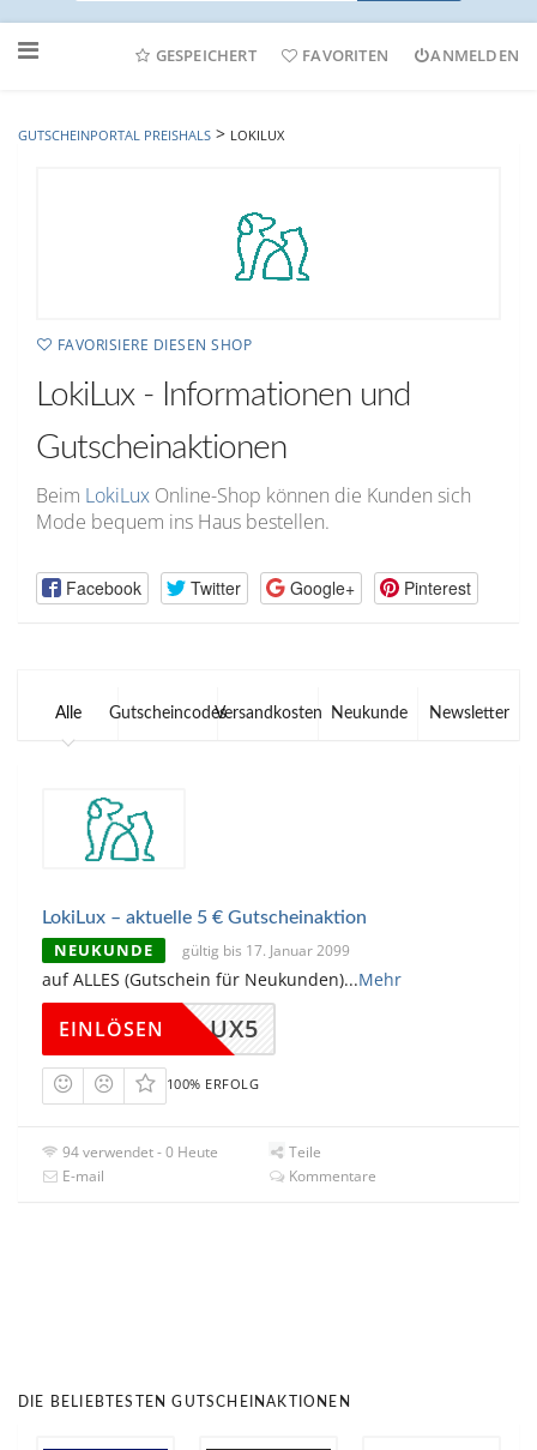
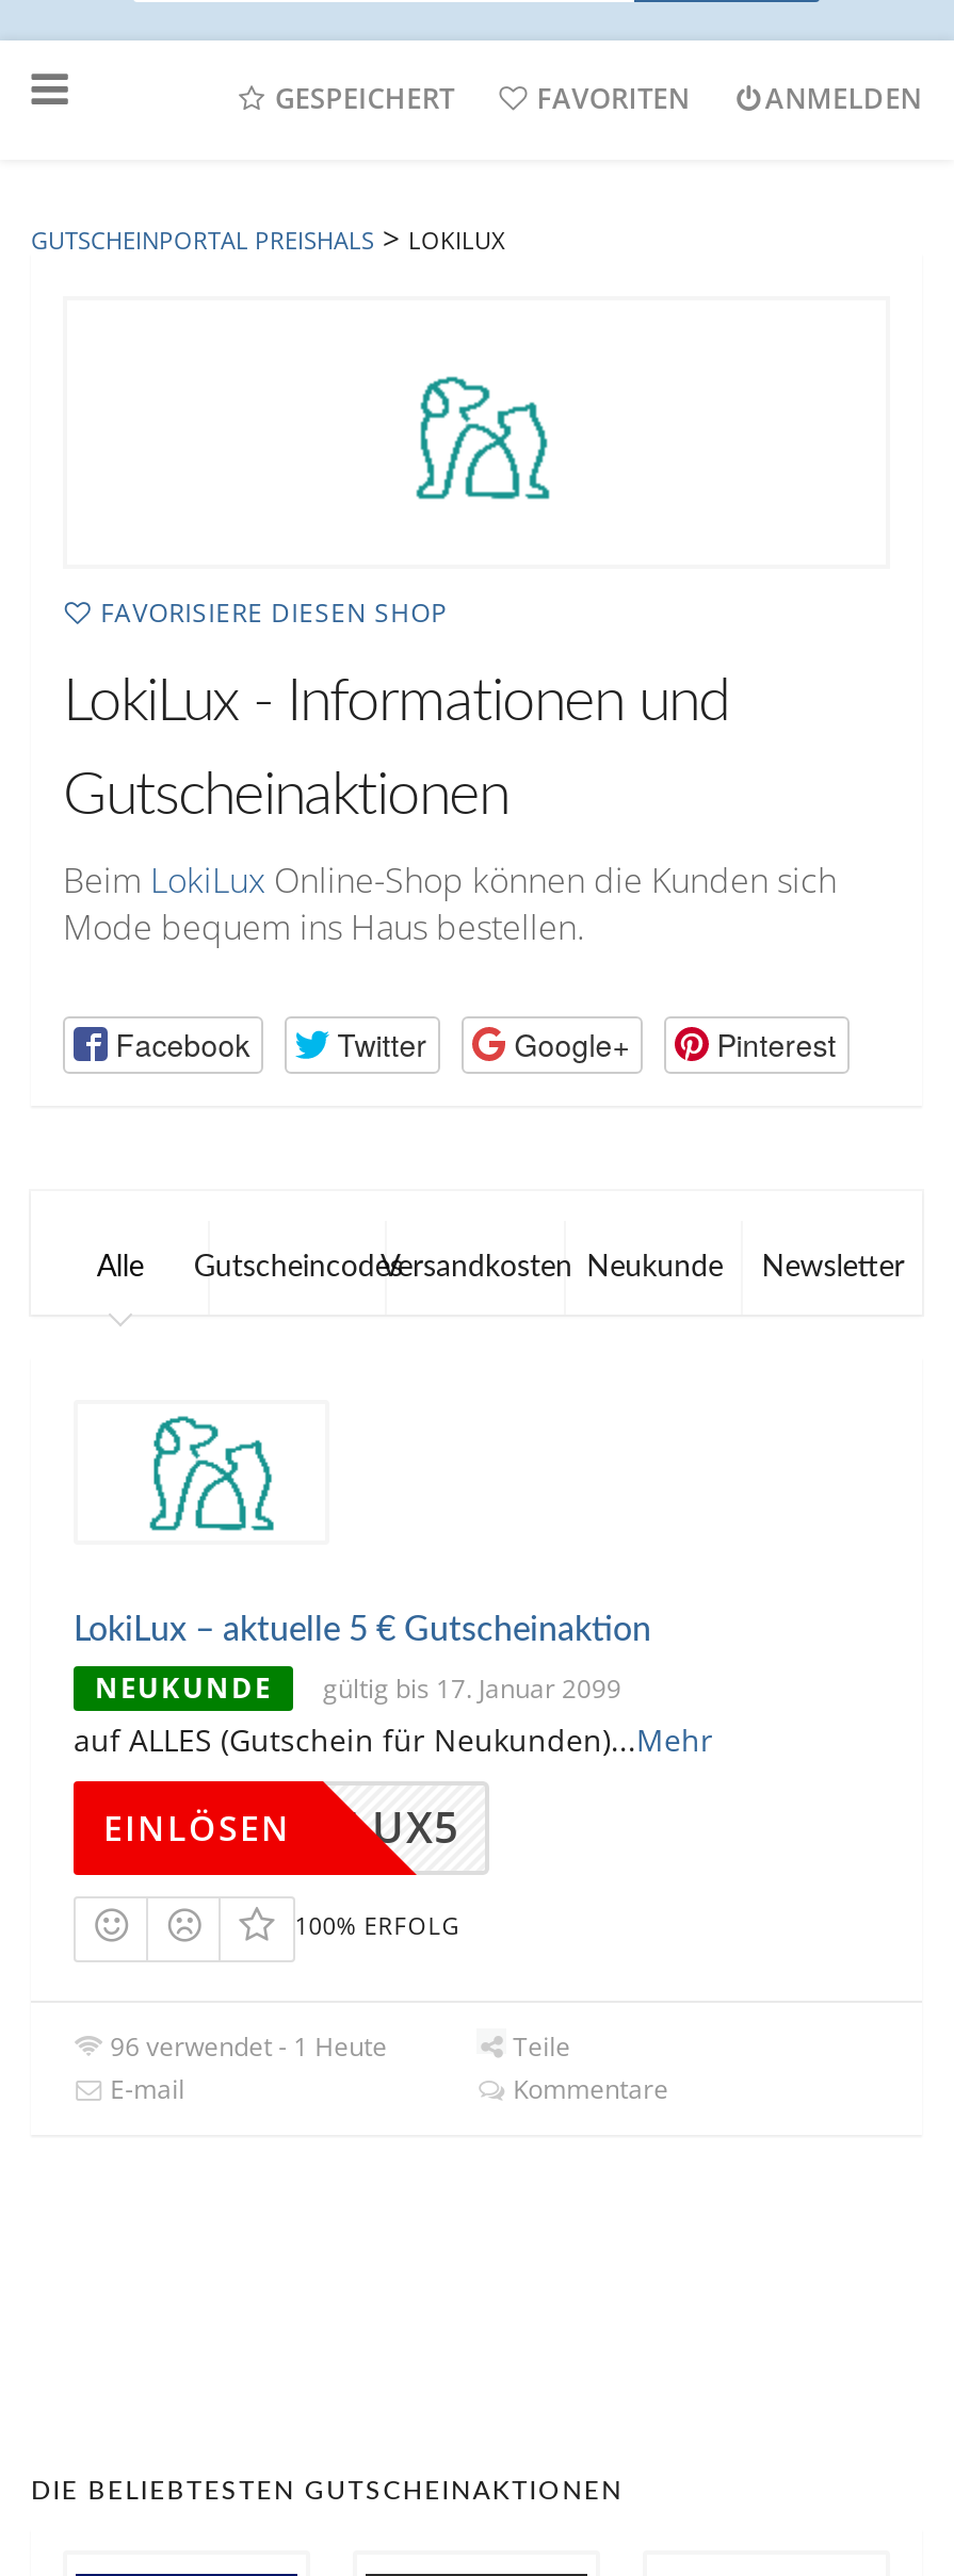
- 94 verwendet - 0 Heute
+ 96 verwendet - 1 Heute
